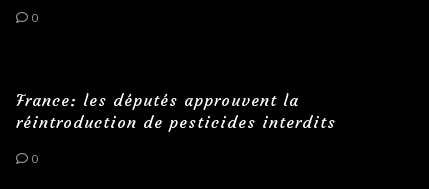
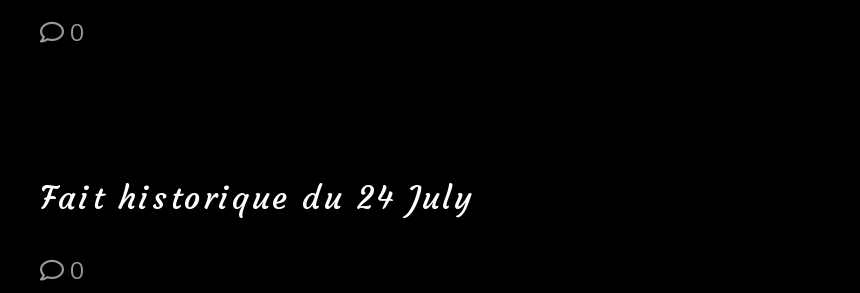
- France: les députés approuvent la
- réintroduction de pesticides interdits
+ Fait historique du 24 July
